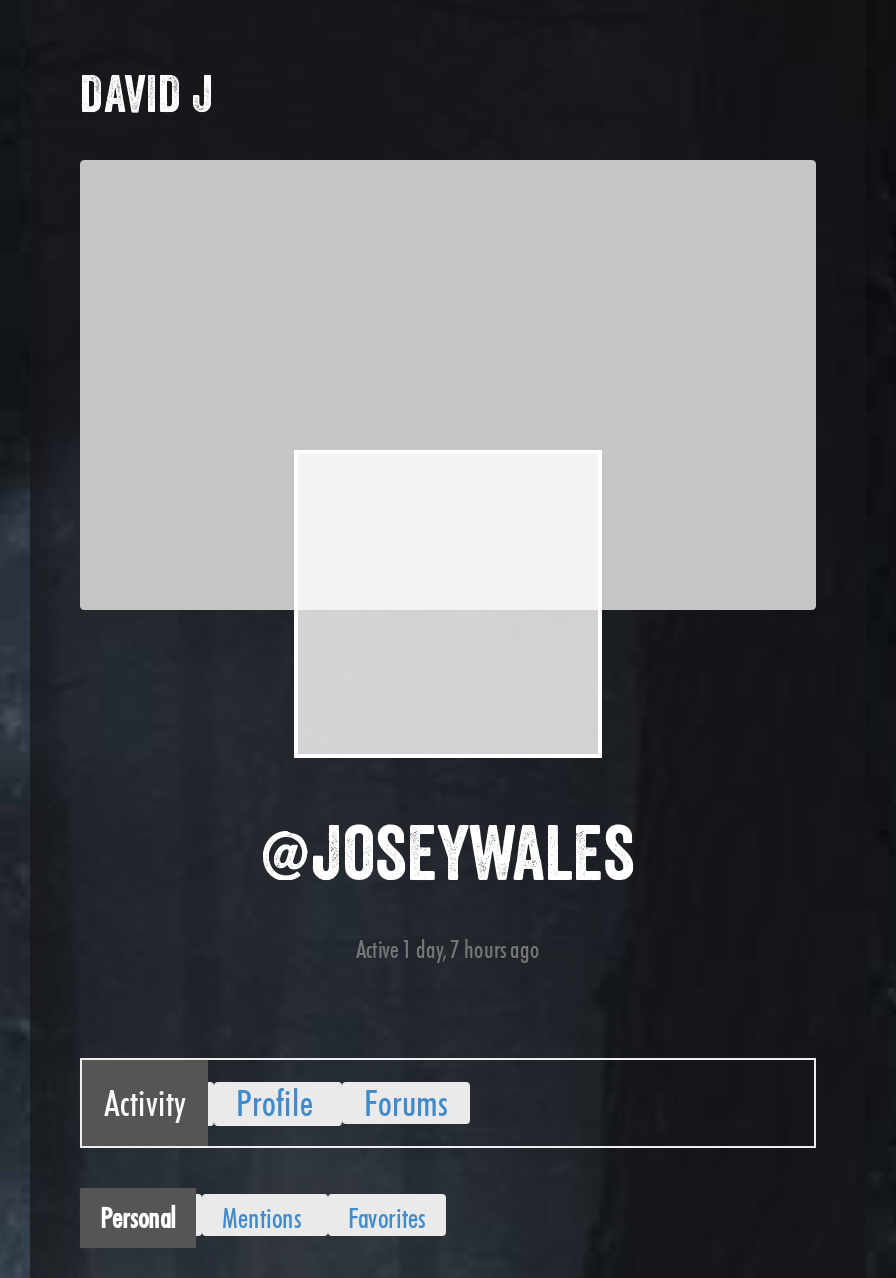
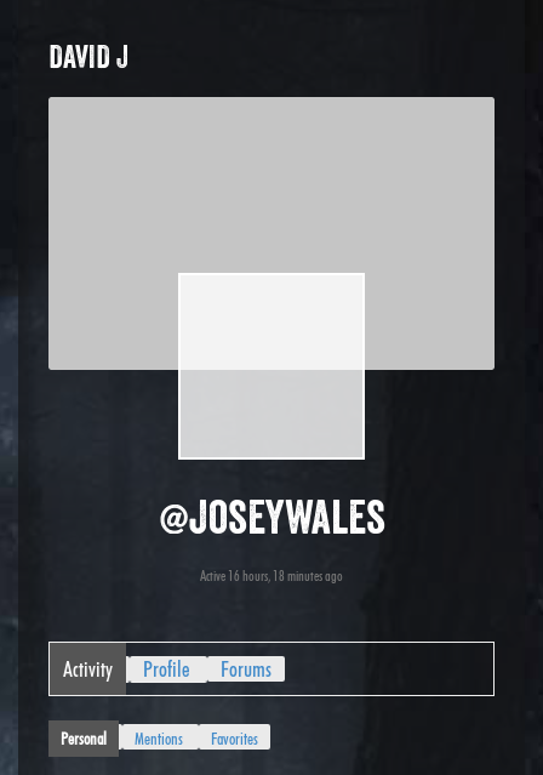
- Active 1 day, 7 hours ago
+ Active 16 hours, 18 minutes ago
